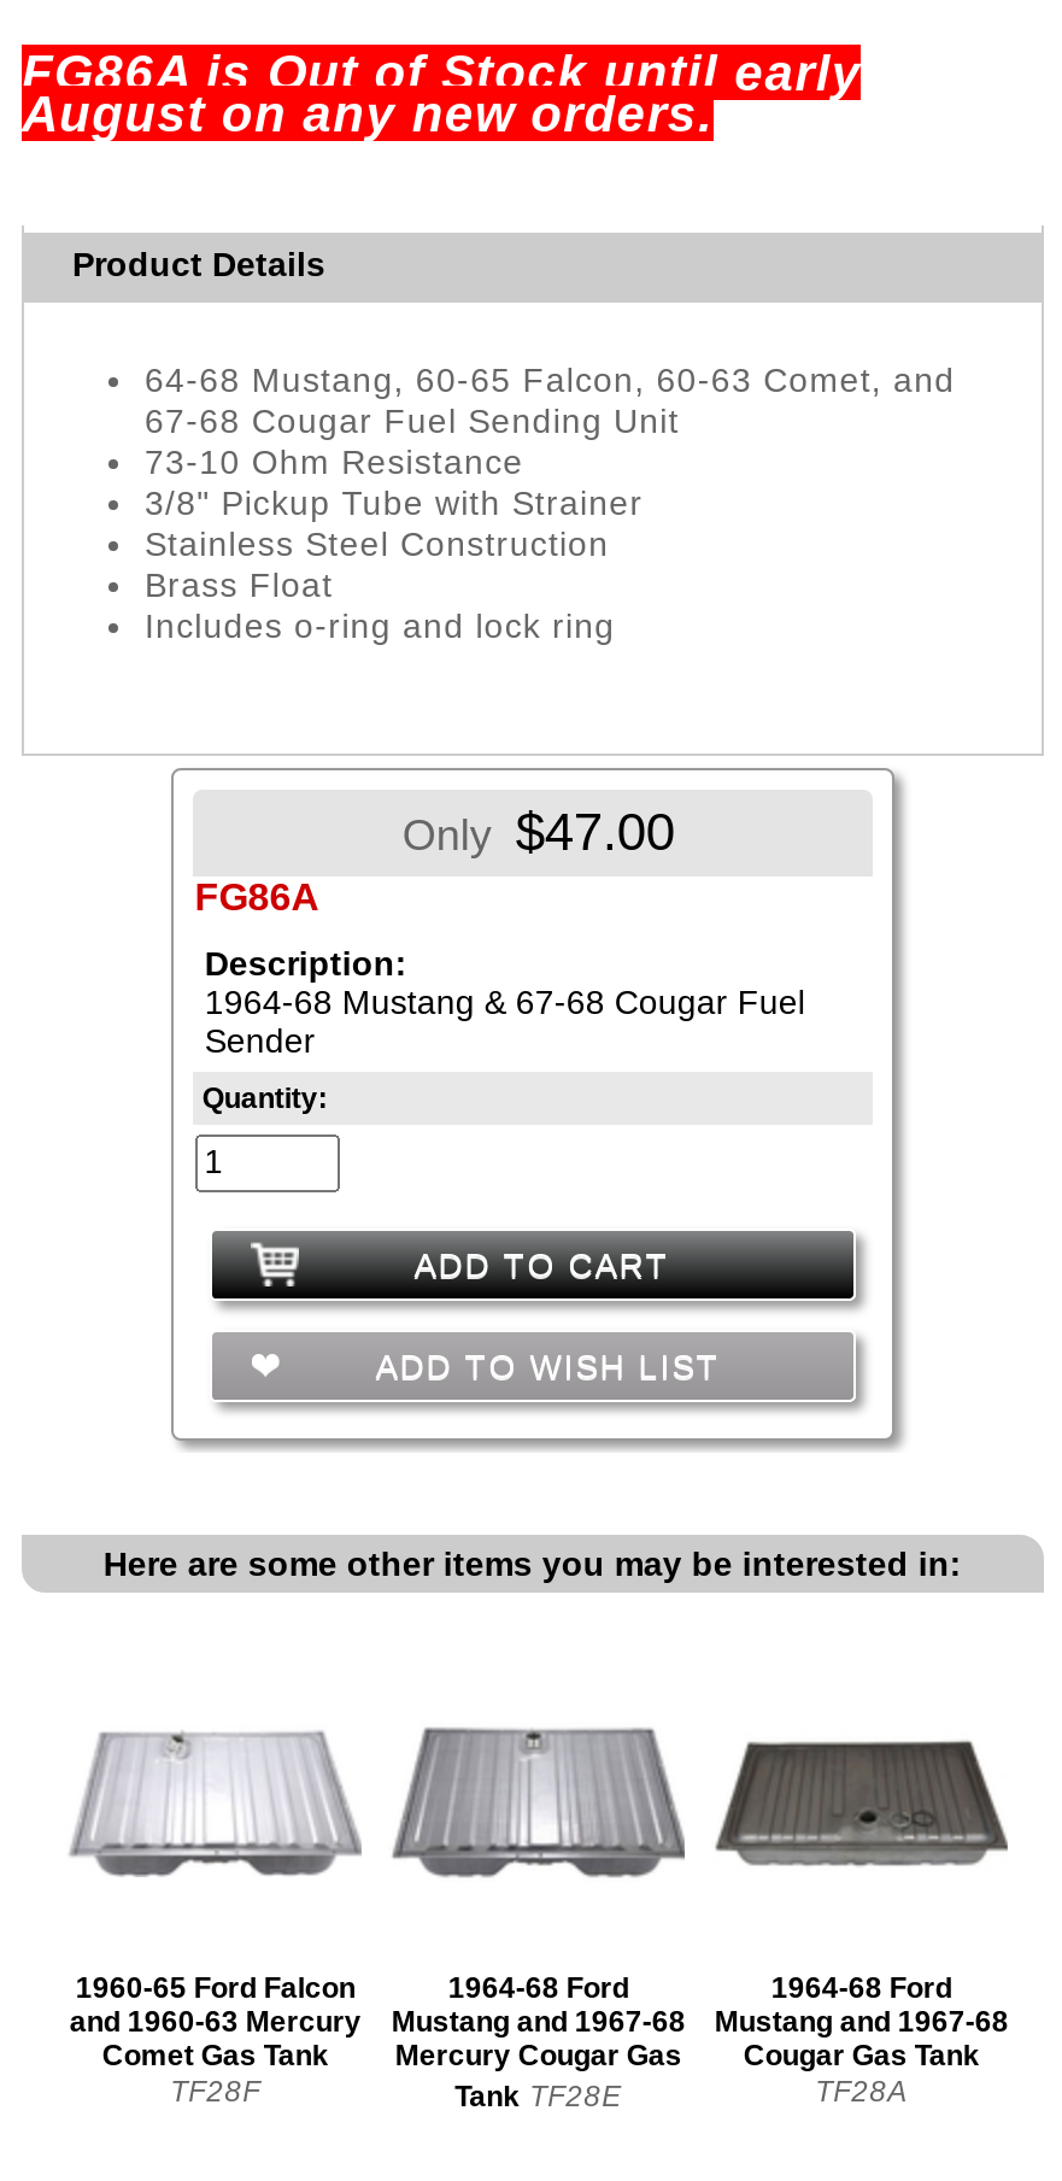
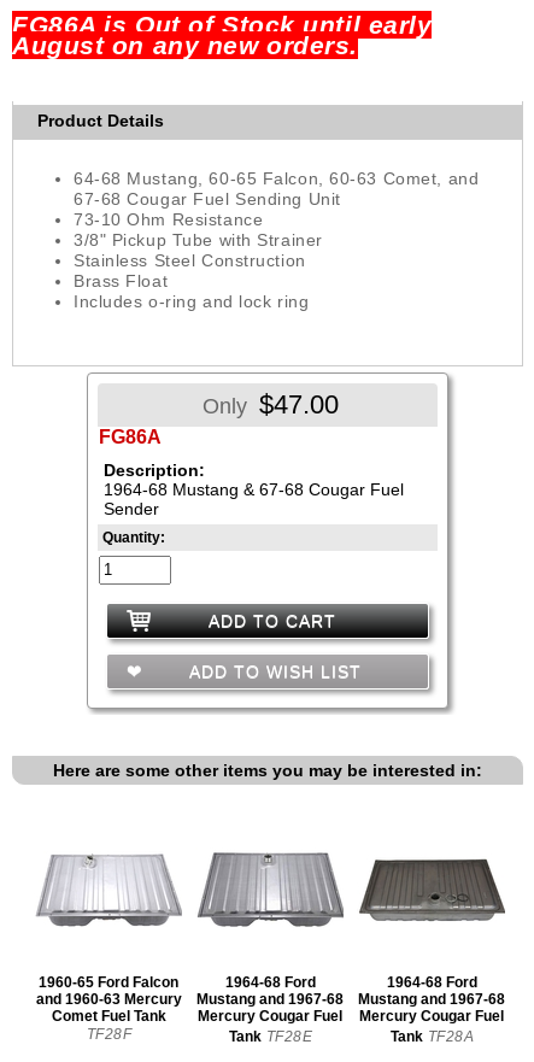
- Comet Gas Tank
+ Comet Fuel Tank

- Mercury Cougar Gas
+ Mercury Cougar Fuel

- Cougar Gas Tank
- TF28A
+ Mercury Cougar Fuel
+ Tank TF28A
